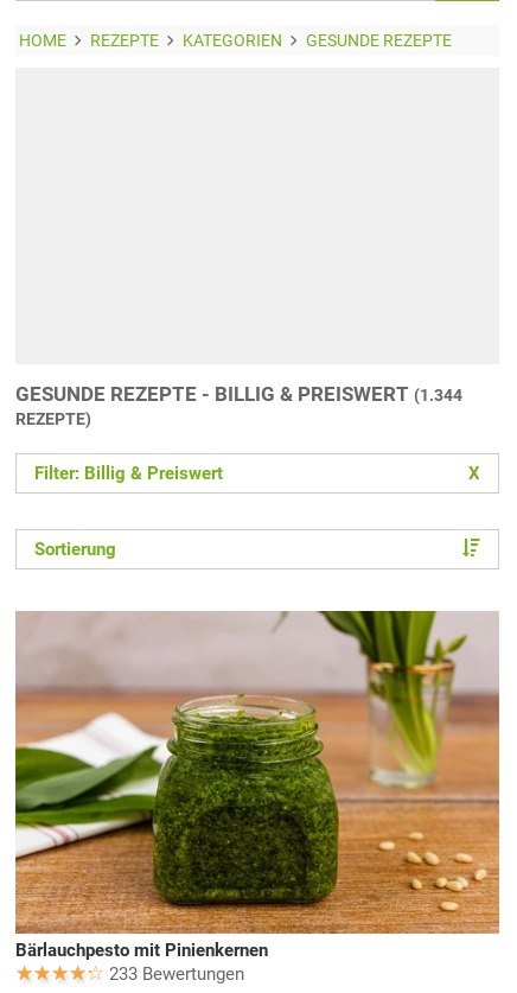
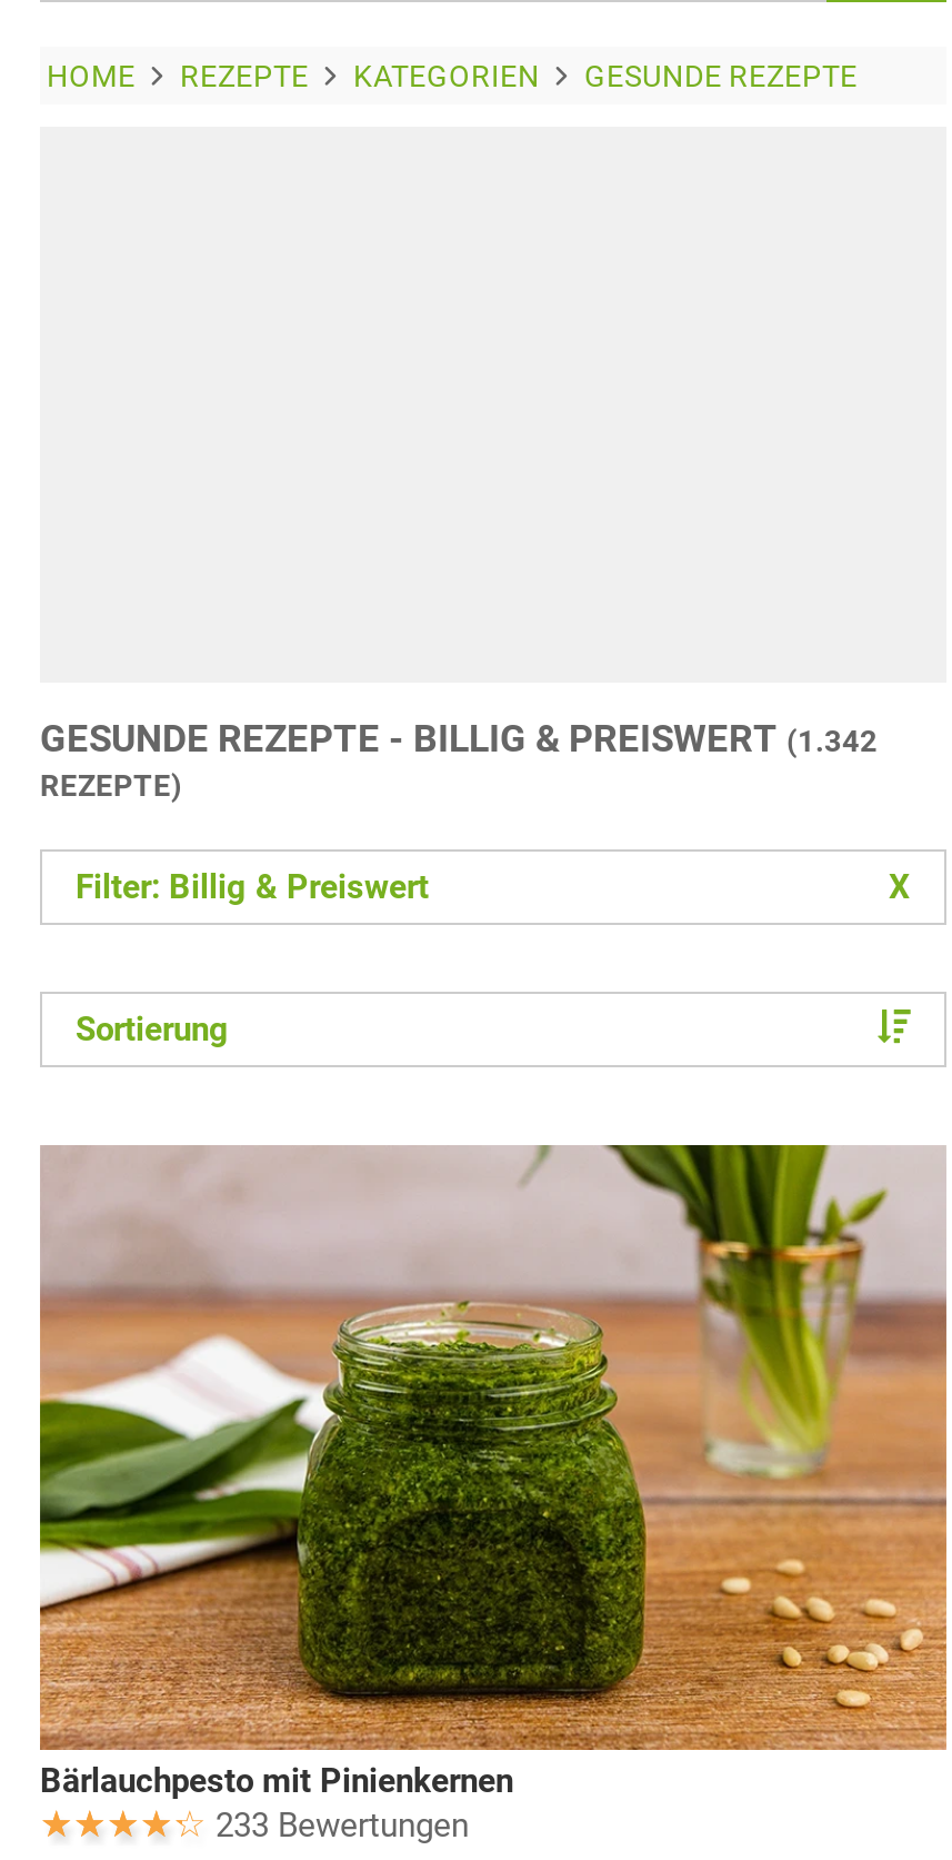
- GESUNDE REZEPTE - BILLIG & PREISWERT (1.344
+ GESUNDE REZEPTE - BILLIG & PREISWERT (1.342
